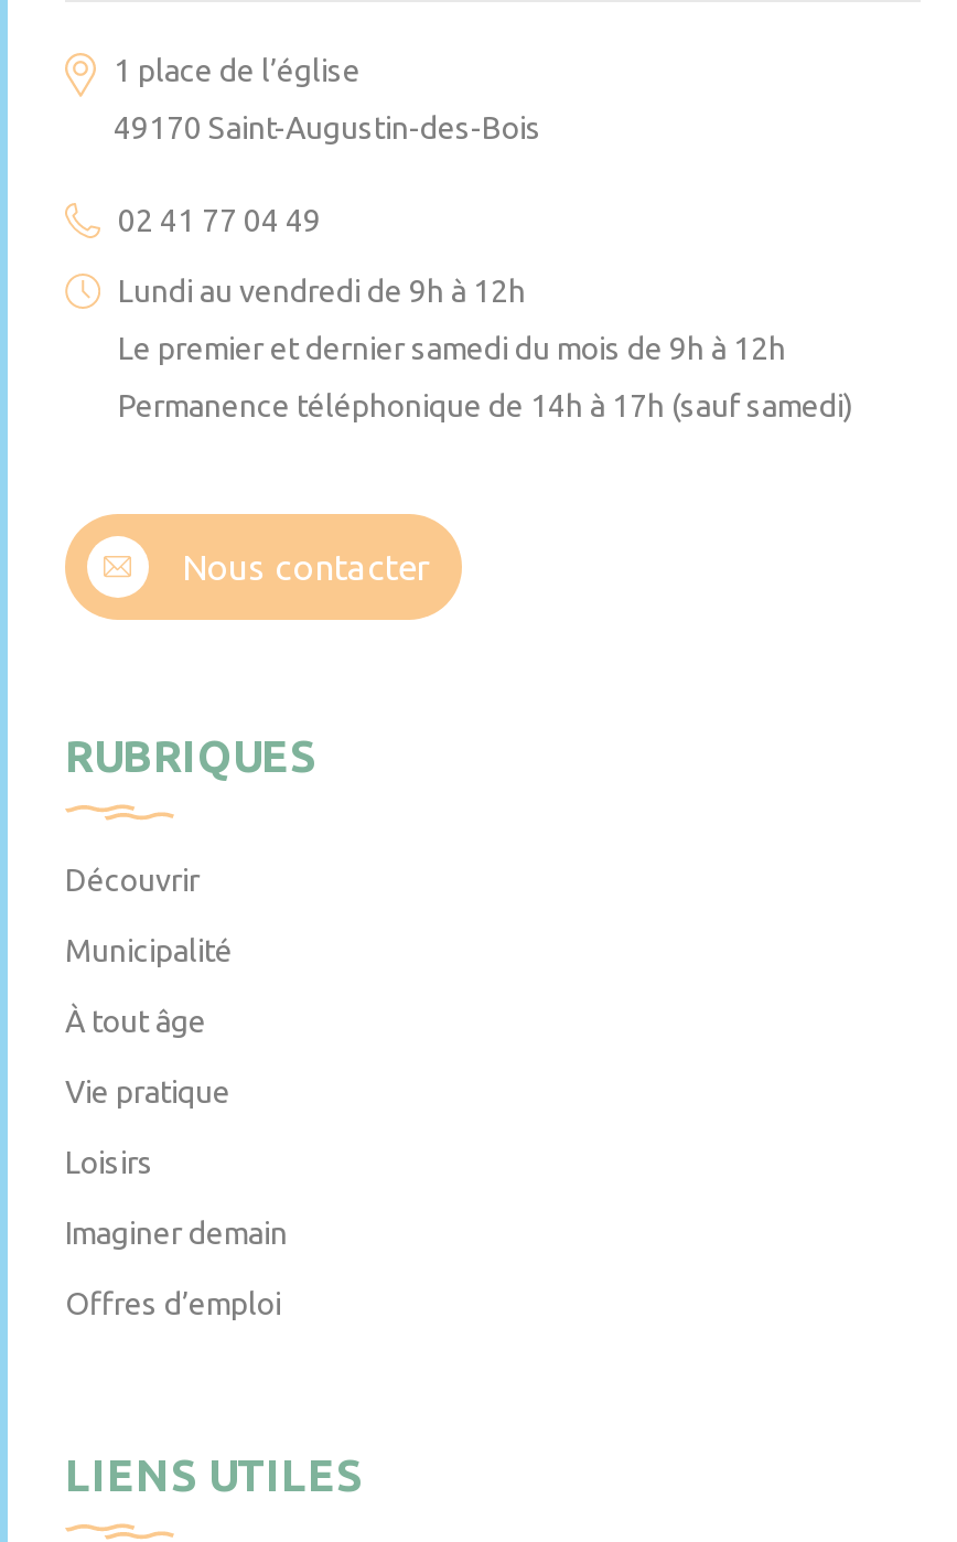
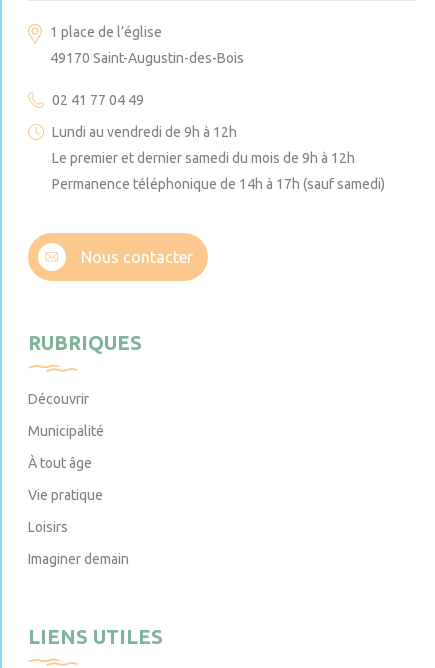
- Offres d’emploi
